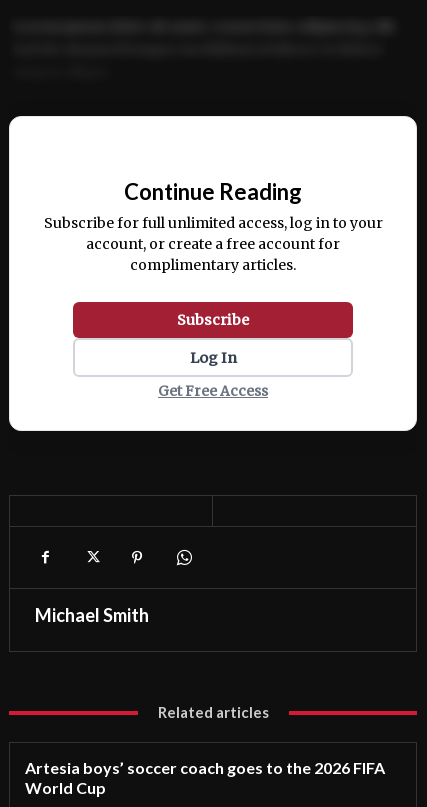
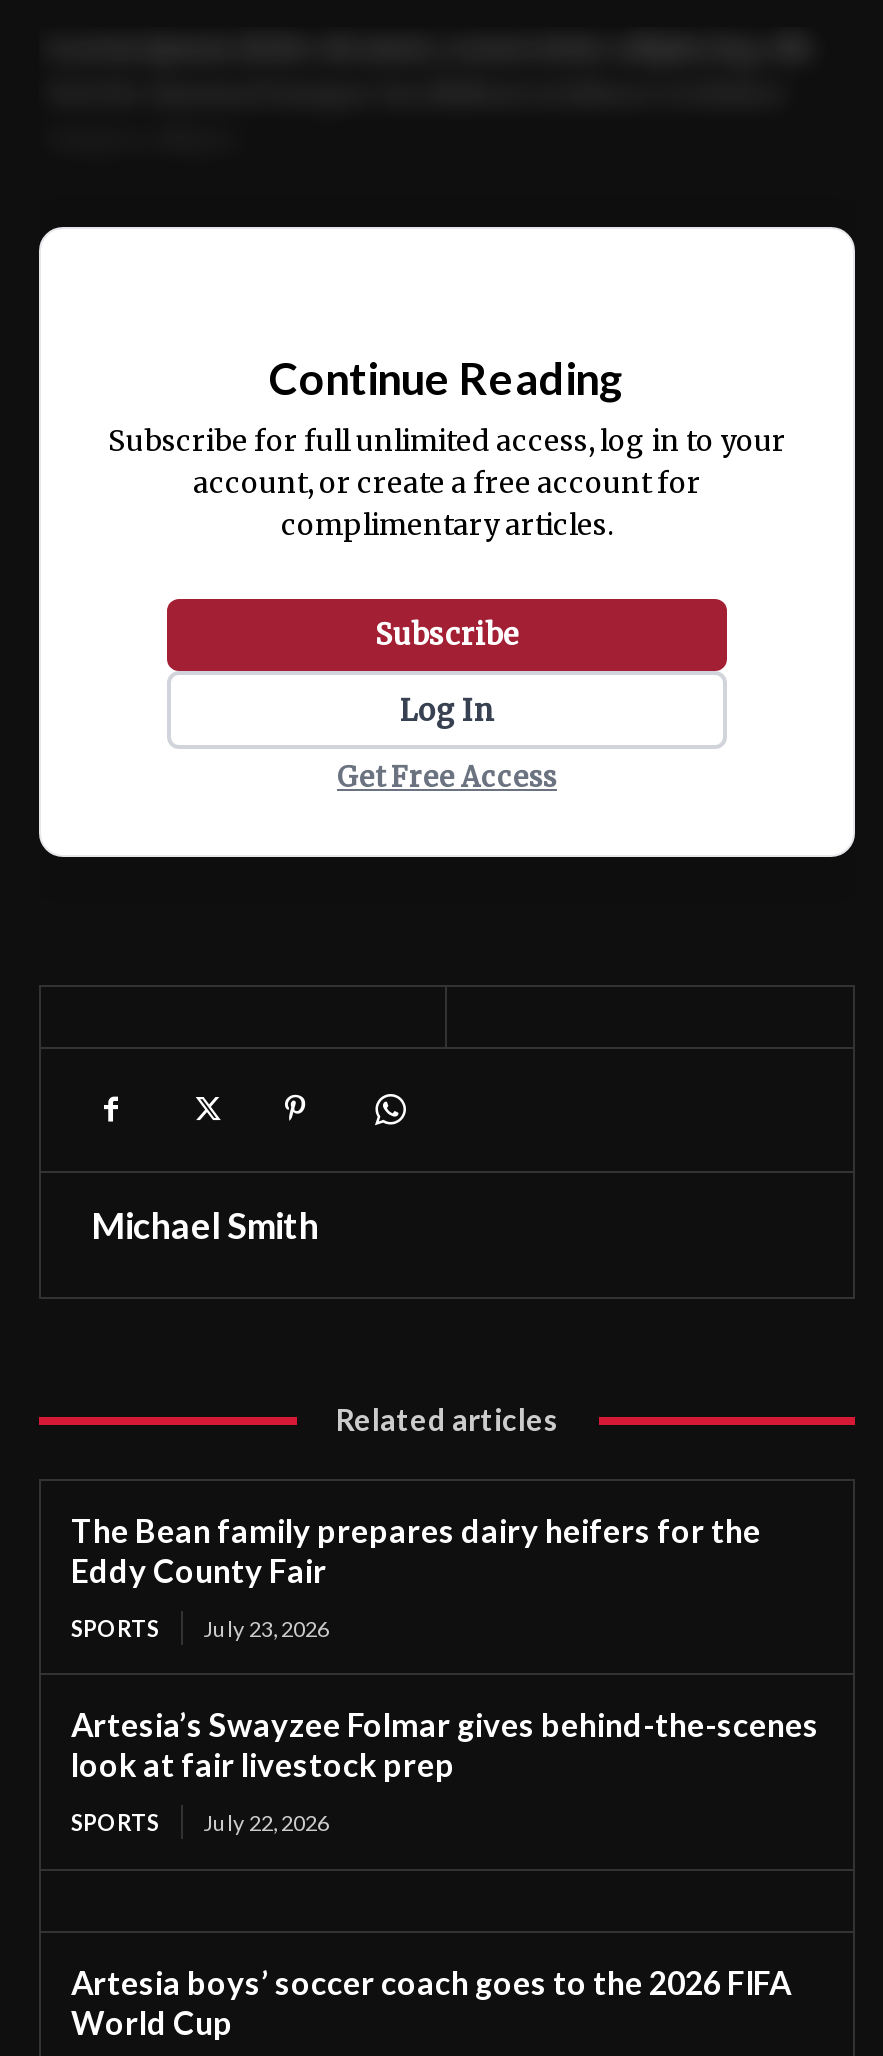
+ The Bean family prepares dairy heifers for the
+ Eddy County Fair
+ SPORTS
+ July 23, 2026
+ Artesia’s Swayzee Folmar gives behind-the-scenes
+ look at fair livestock prep
+ SPORTS
+ July 22, 2026
